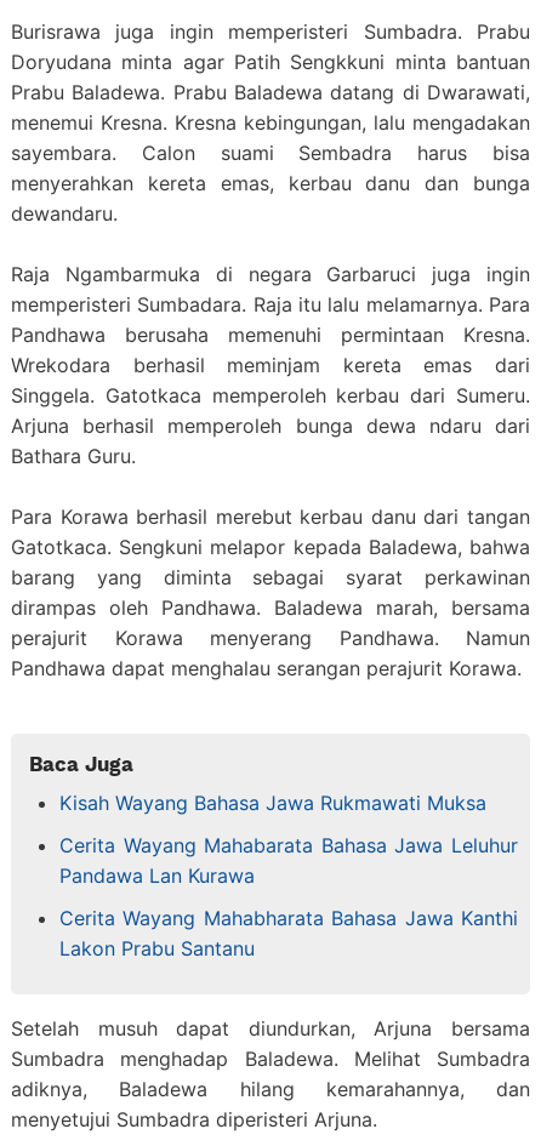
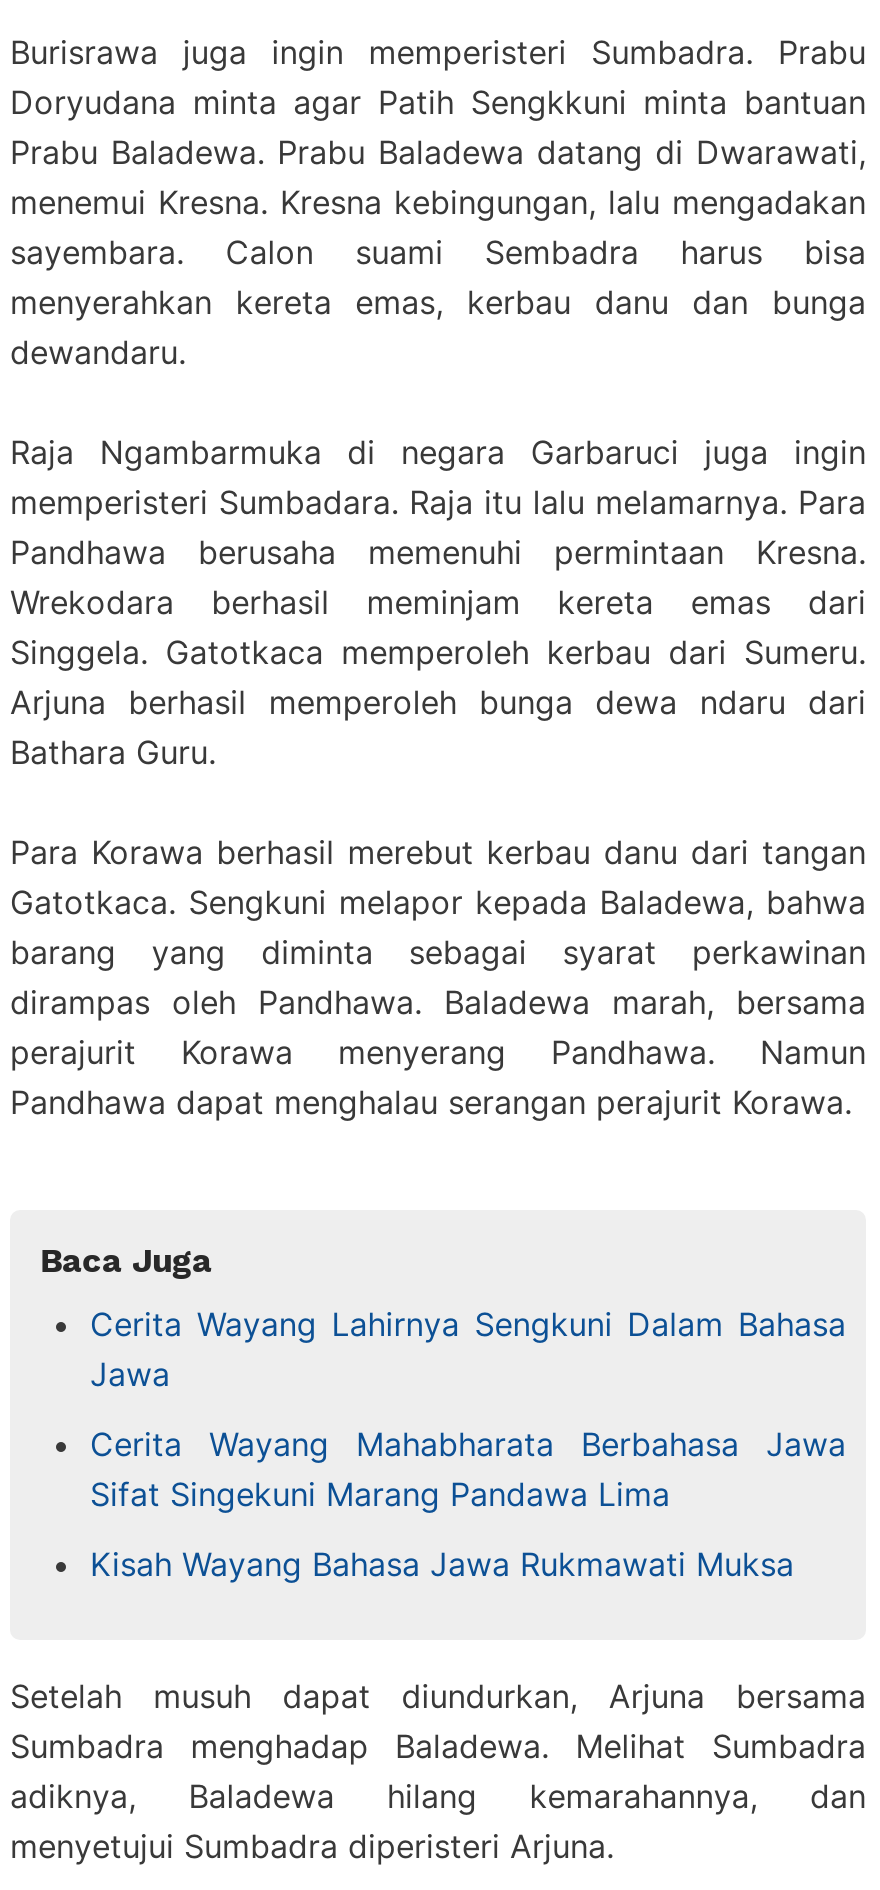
+ Cerita Wayang Lahirnya Sengkuni Dalam Bahasa
+ Jawa
+ Cerita Wayang Mahabharata Berbahasa Jawa
+ Sifat Singekuni Marang Pandawa Lima

moved down: Kisah Wayang Bahasa Jawa Rukmawati Muksa

- Cerita Wayang Mahabarata Bahasa Jawa Leluhur
- Pandawa Lan Kurawa
- Cerita Wayang Mahabharata Bahasa Jawa Kanthi
- Lakon Prabu Santanu
